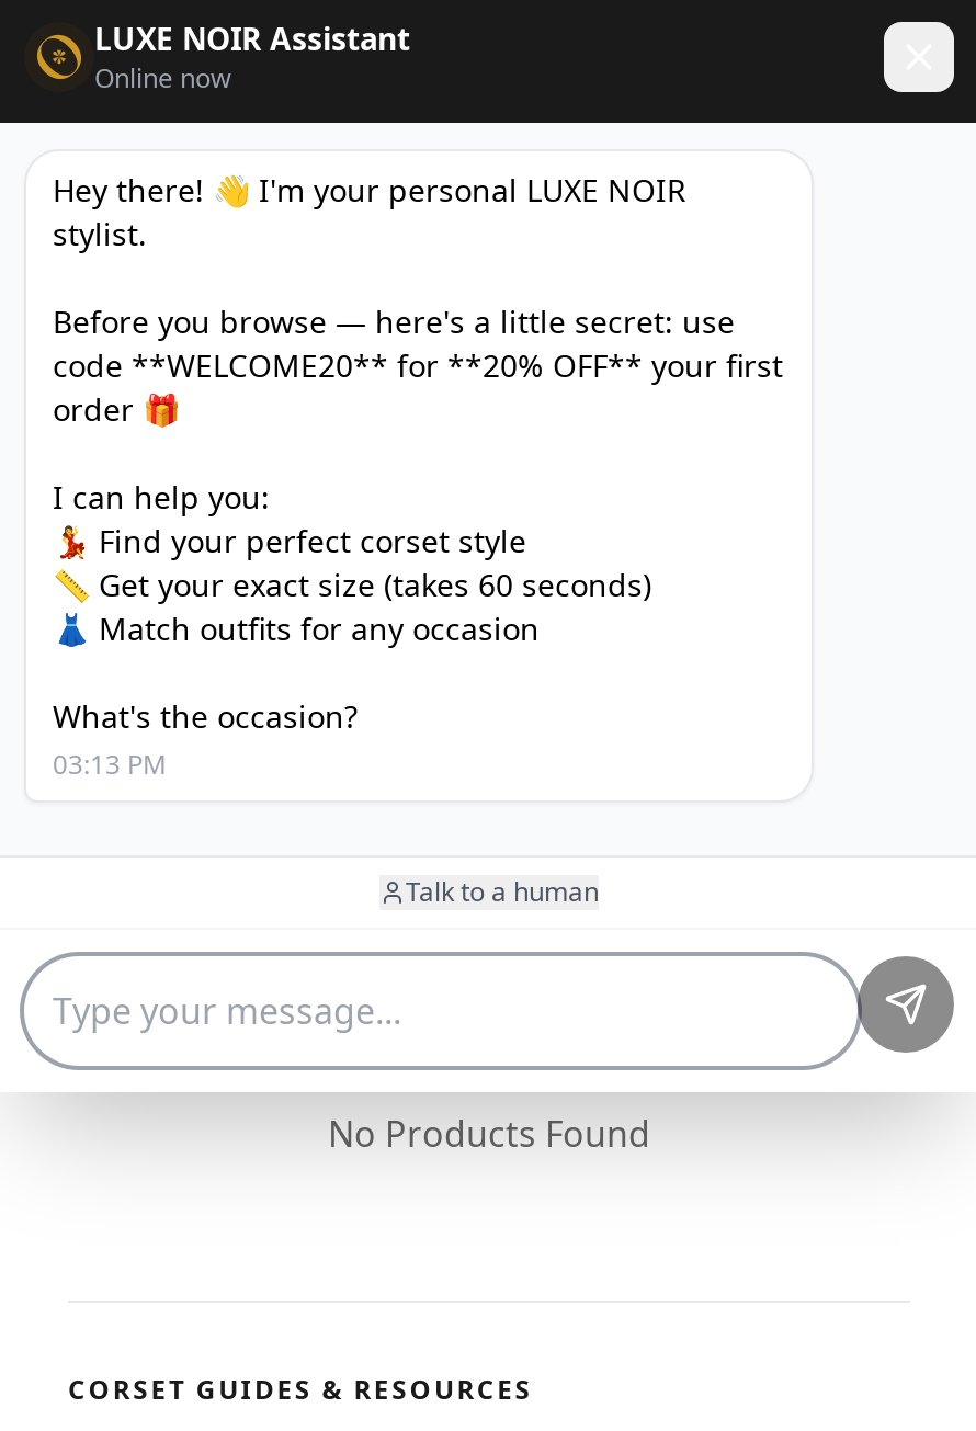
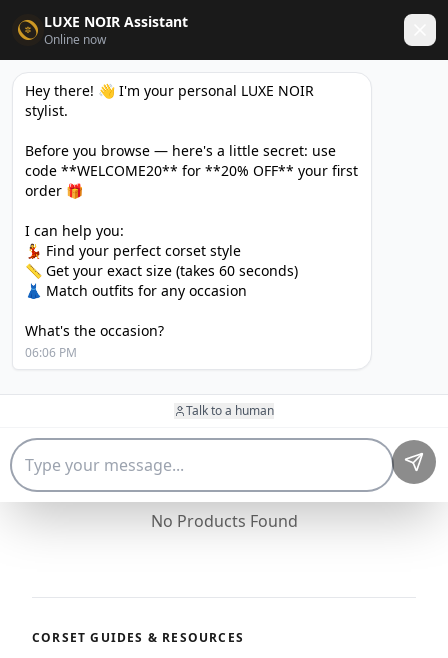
- 03:13 PM
+ 06:06 PM
